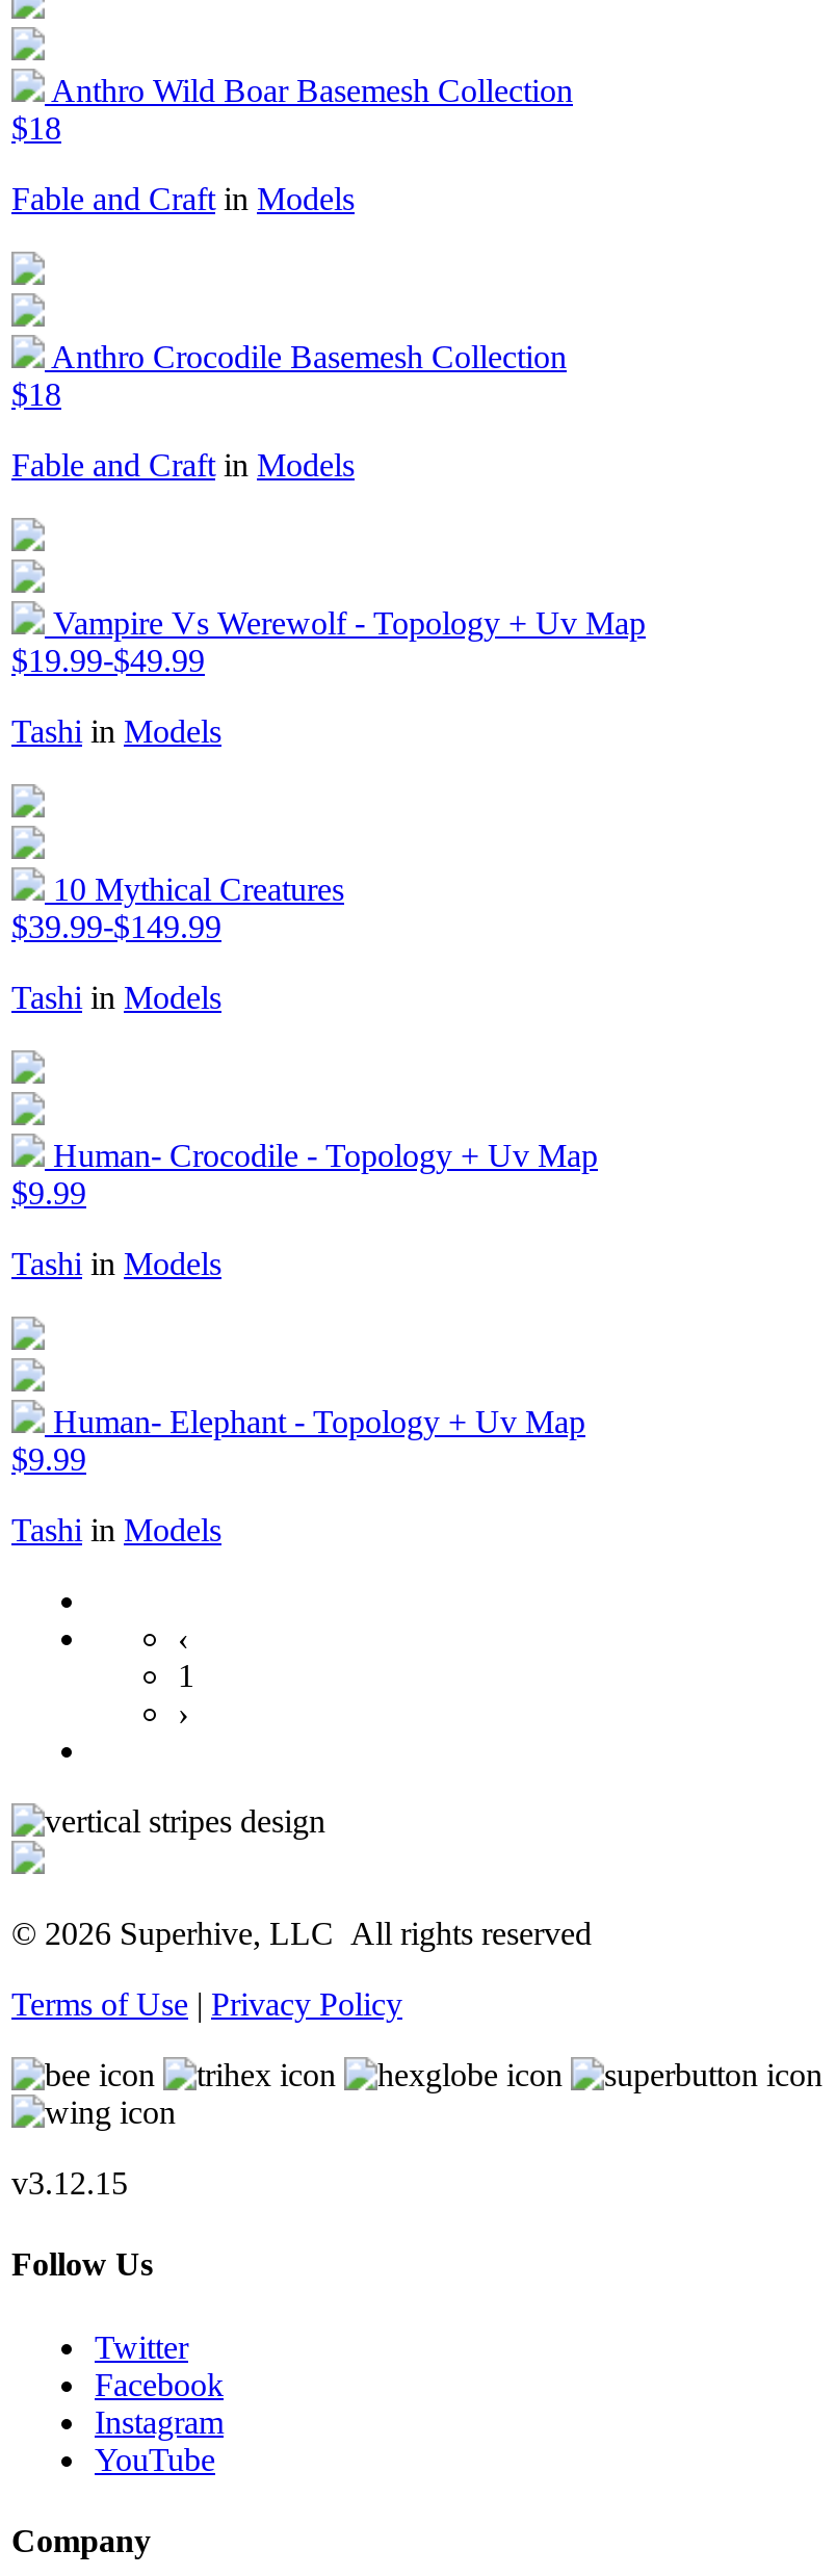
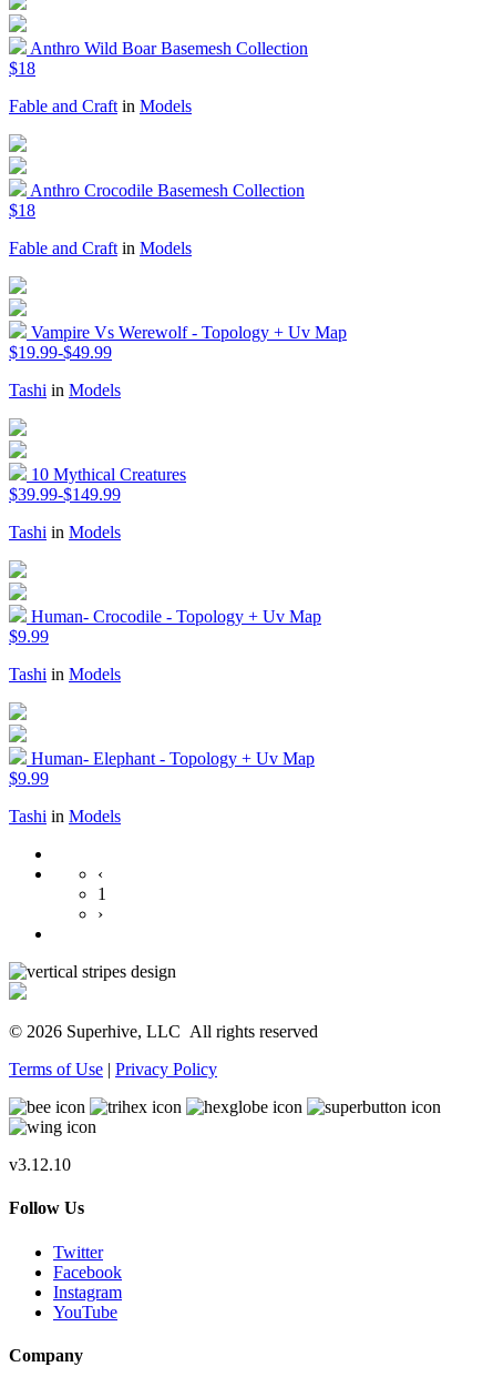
- v3.12.15
+ v3.12.10
